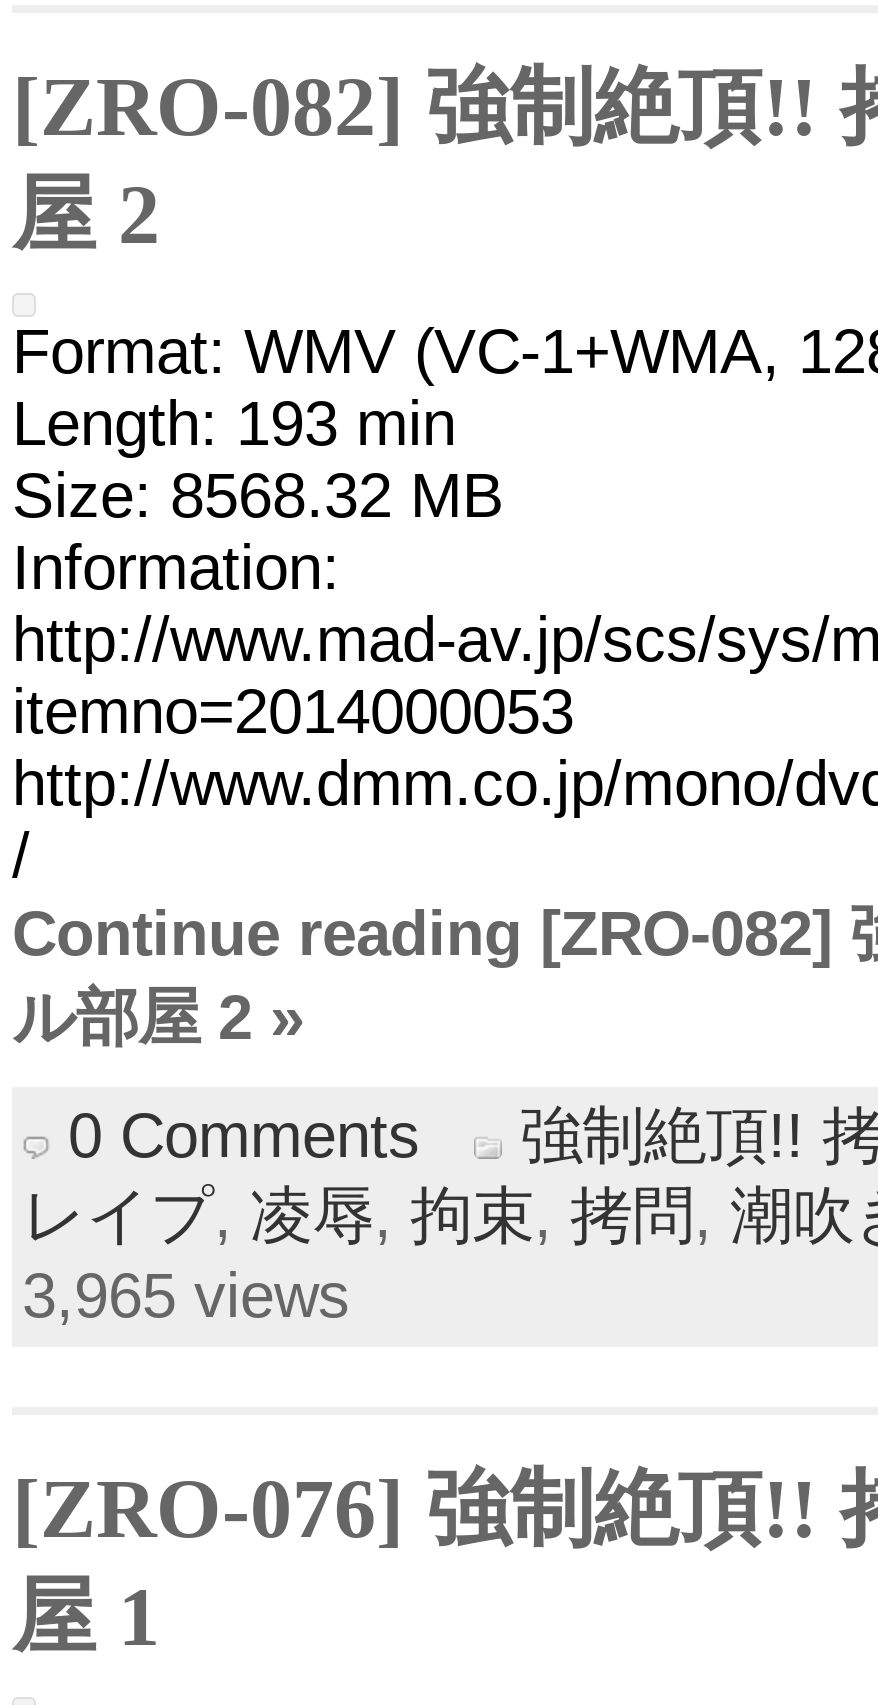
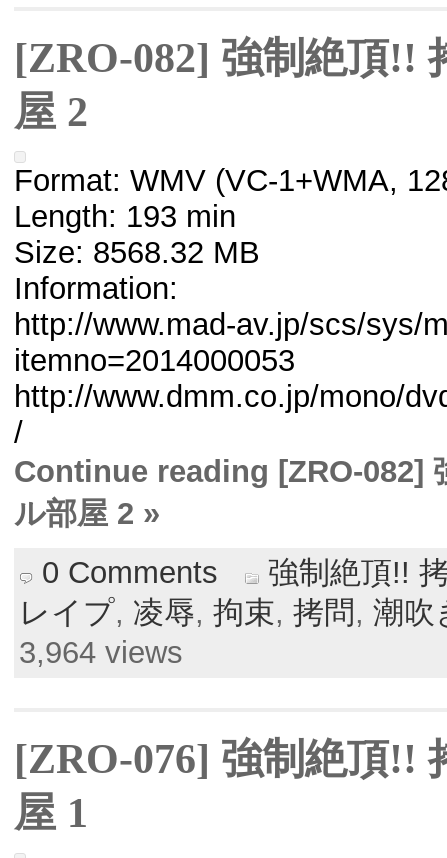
- 3,965 views
+ 3,964 views
